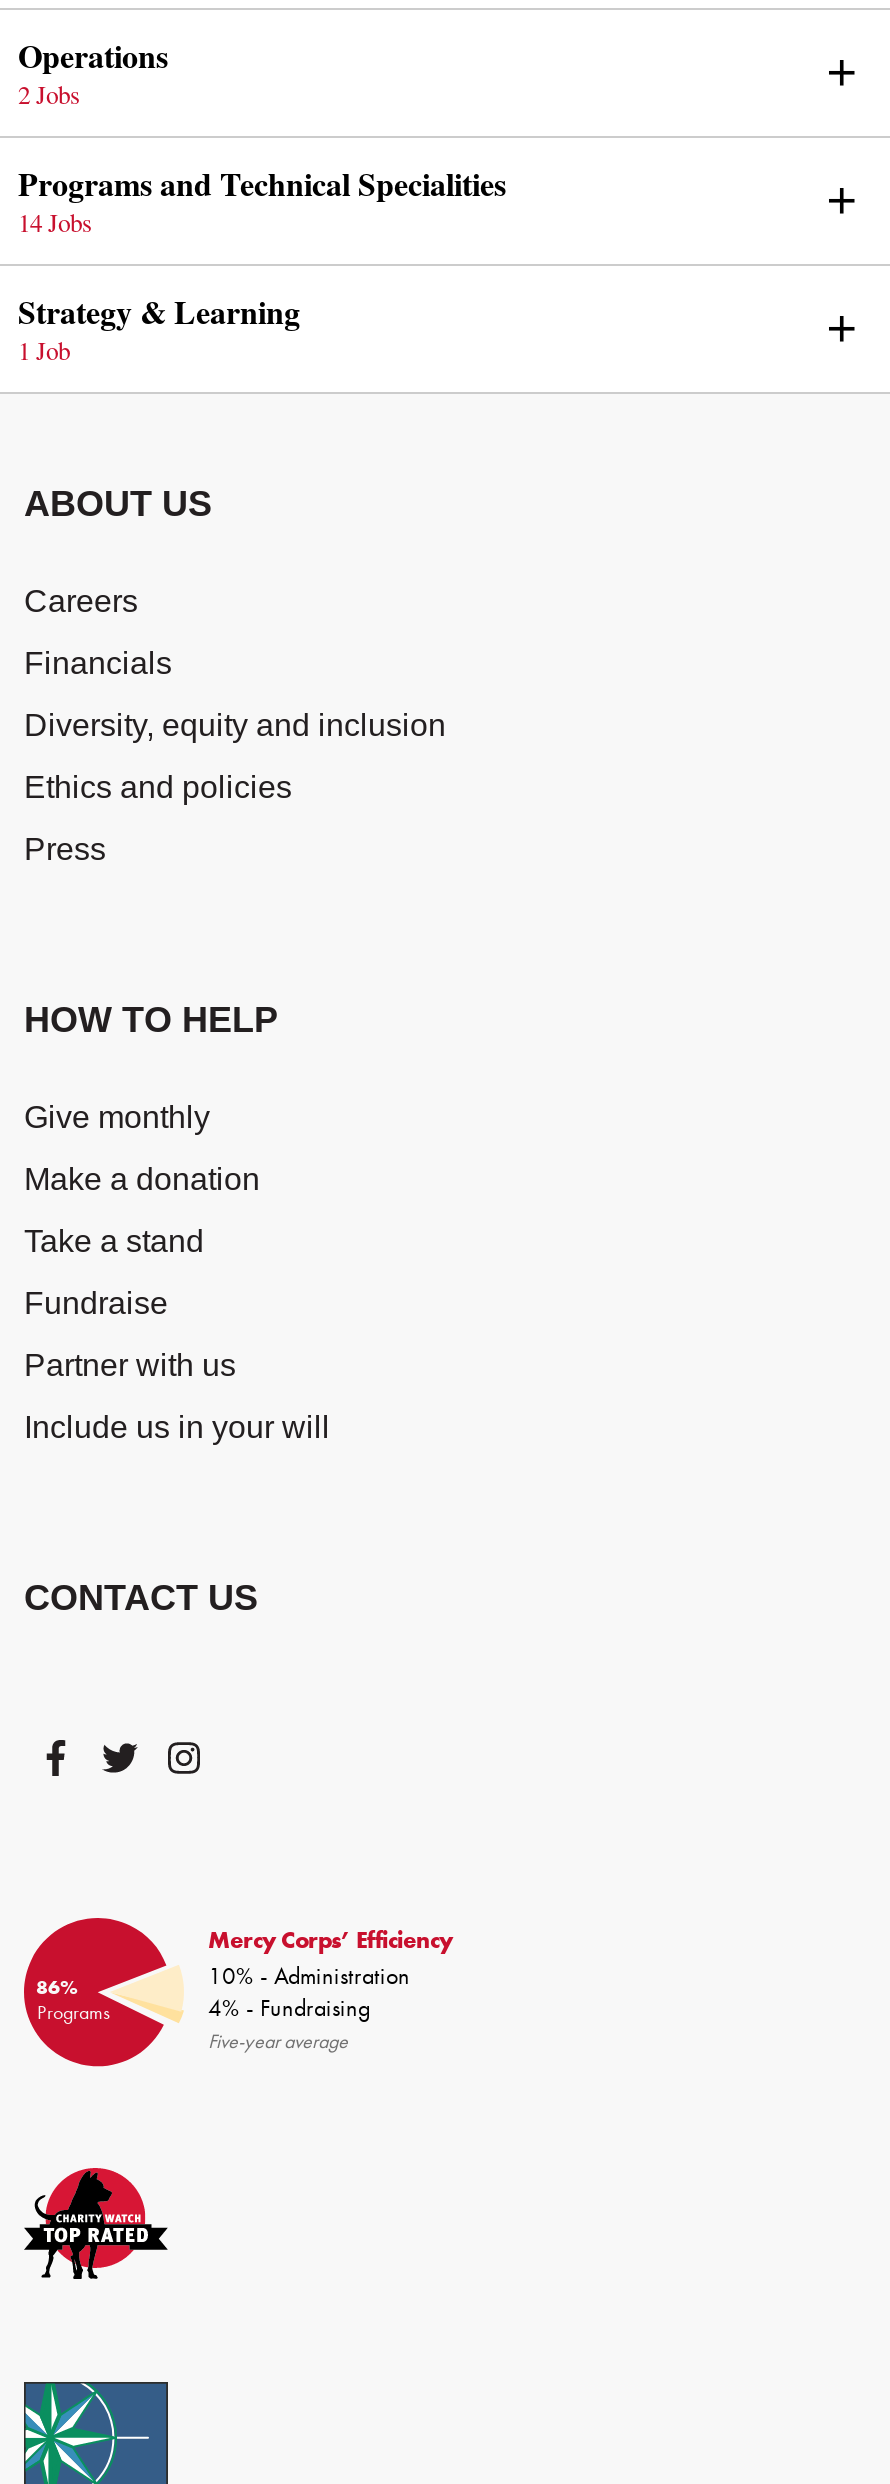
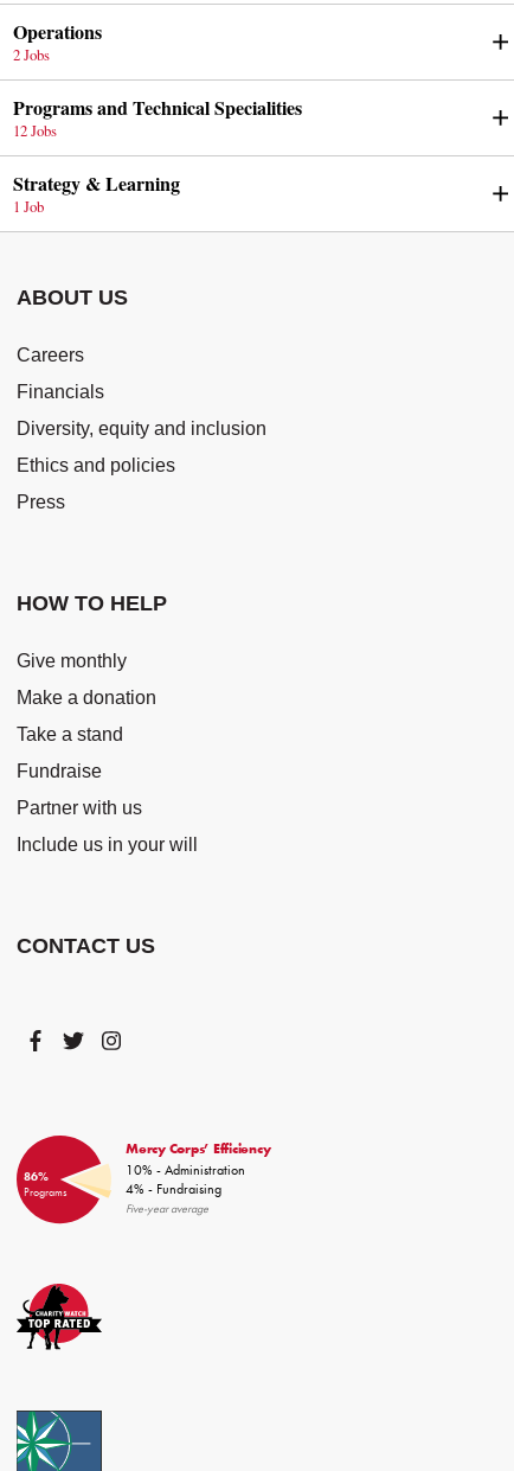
- 14 Jobs
+ 12 Jobs
